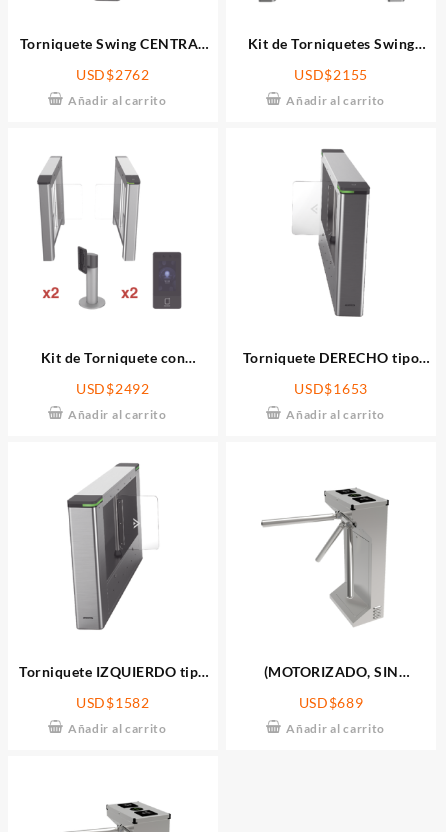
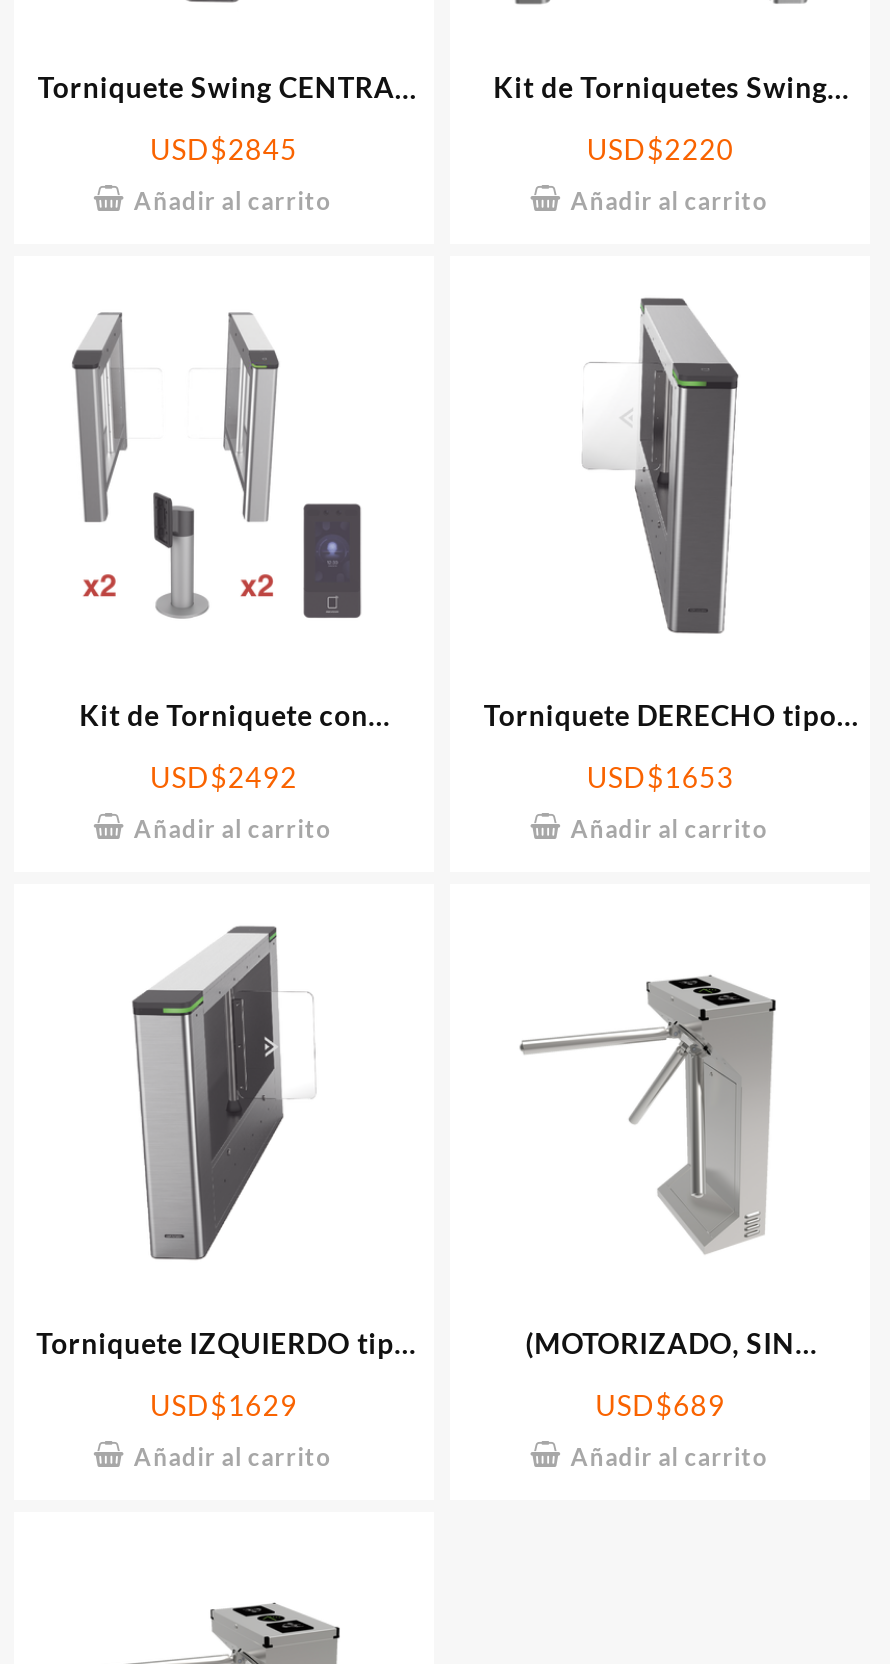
- USD$2762
+ USD$2845

- USD $2155
+ USD $2220

- USD$1582
+ USD$1629
